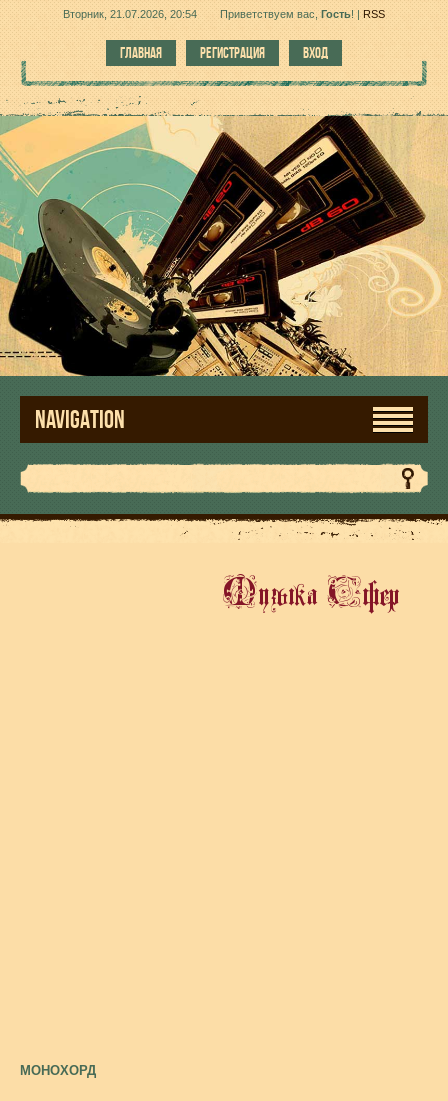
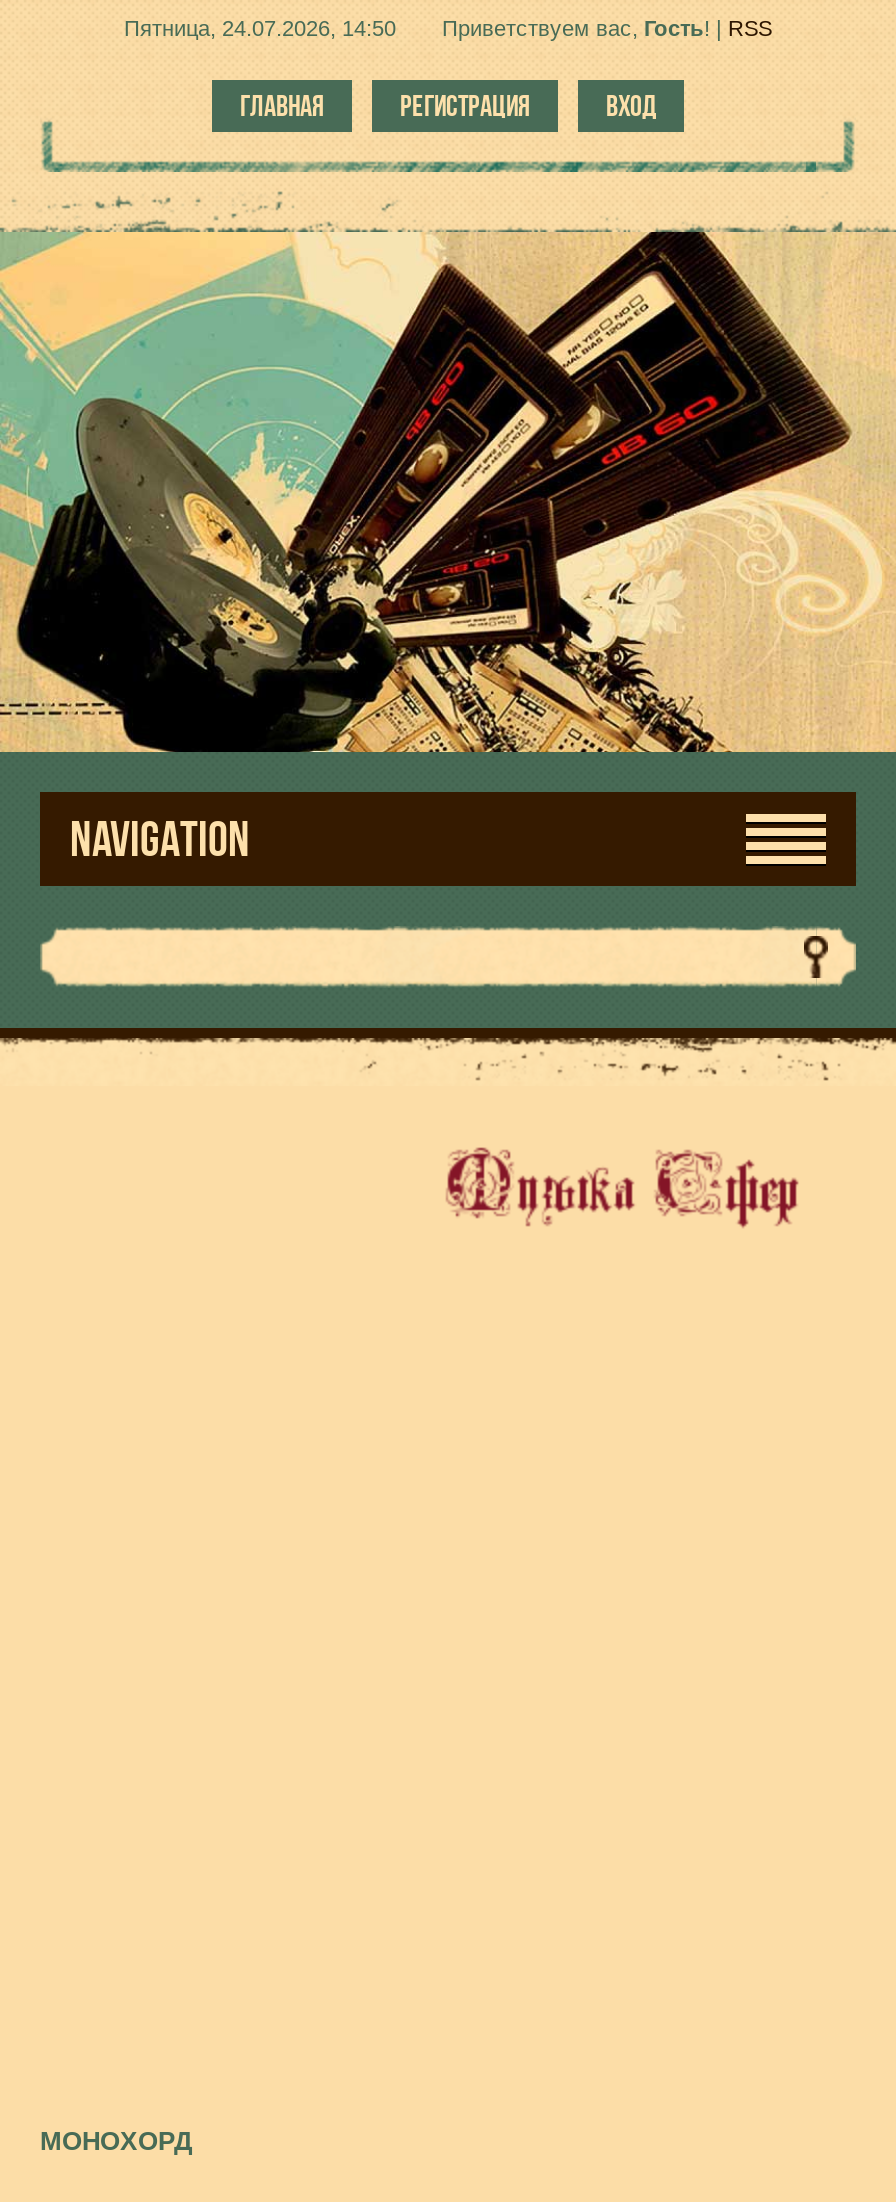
- Вторник, 21.07.2026, 20:54
+ Пятница, 24.07.2026, 14:50
